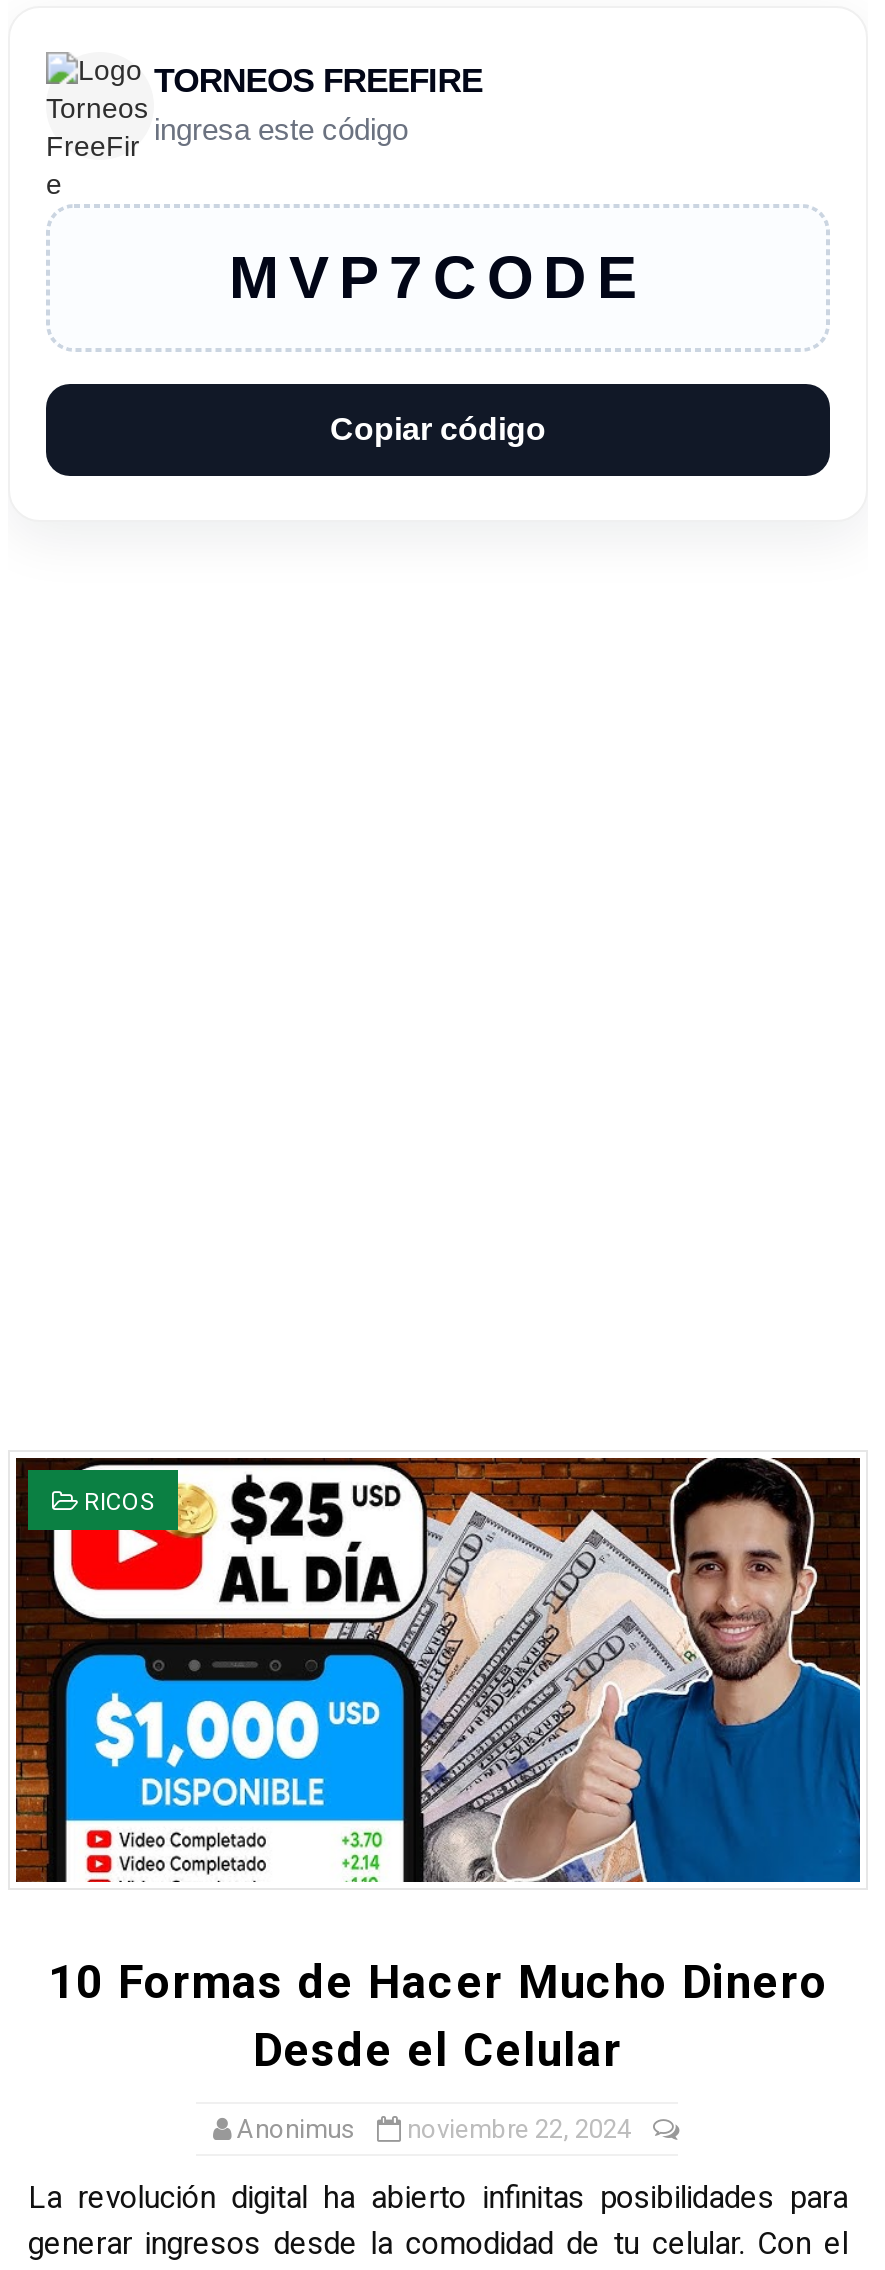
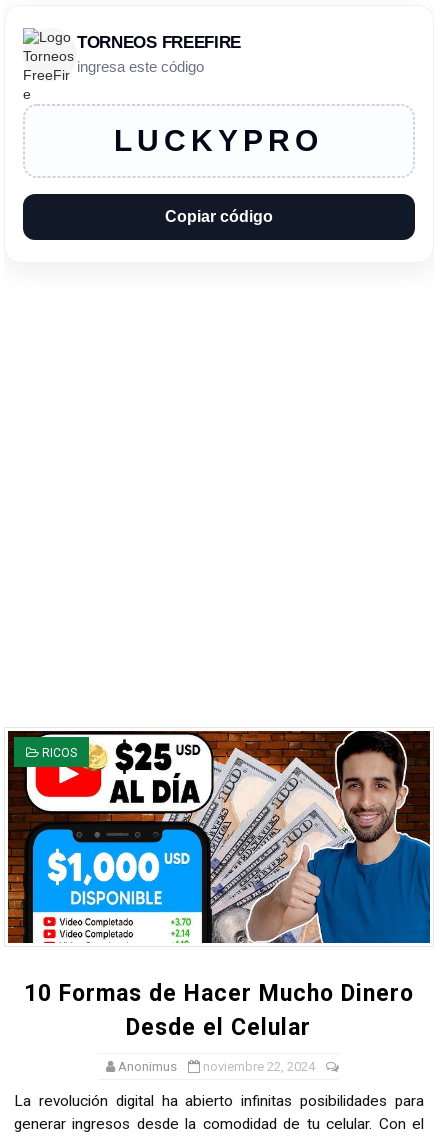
- MVP7CODE
+ LUCKYPRO
